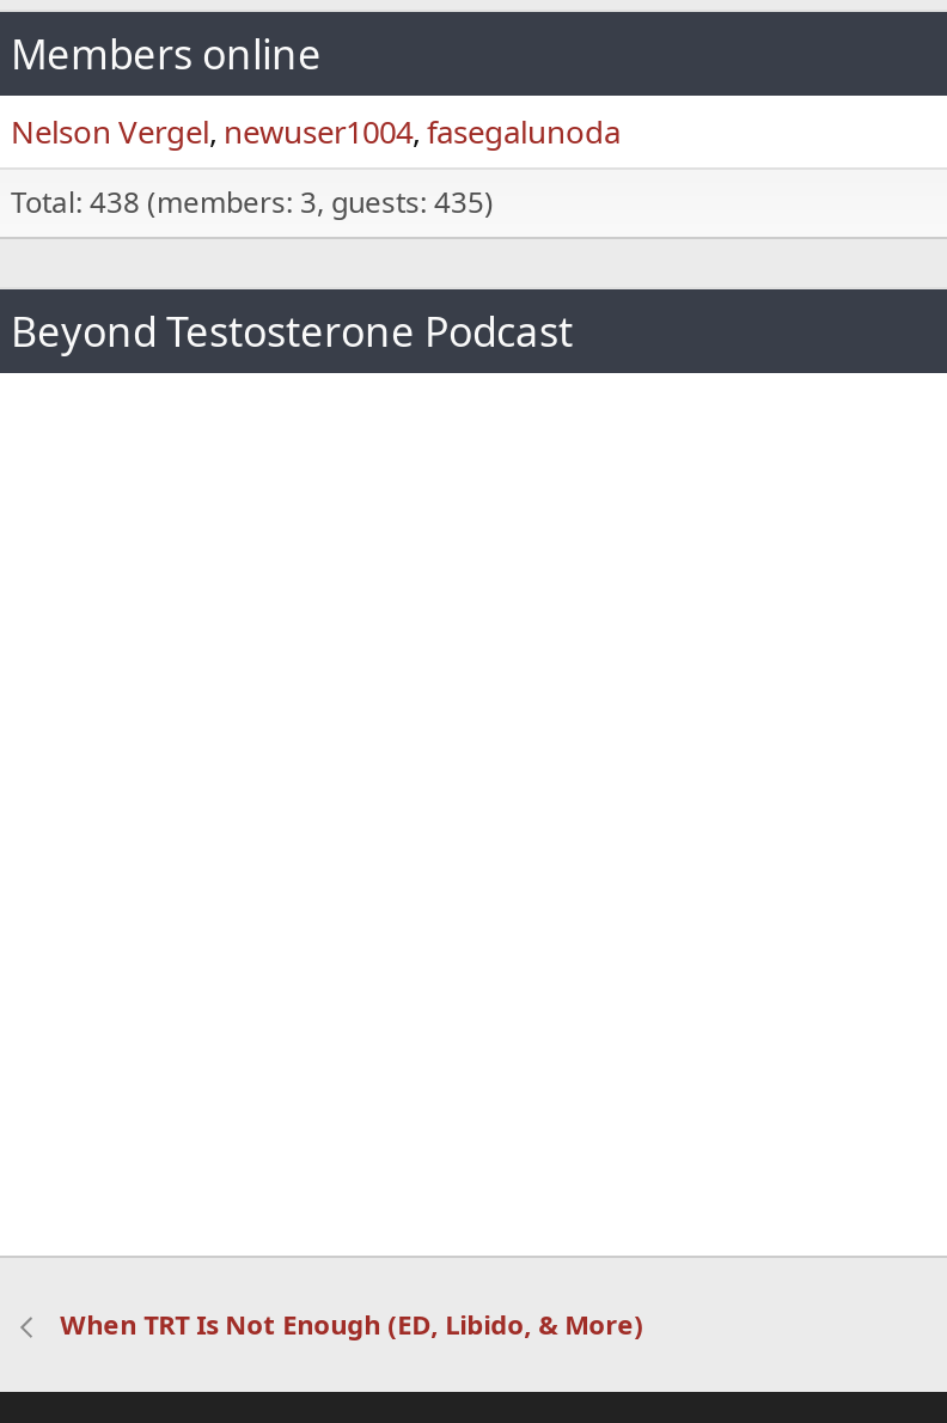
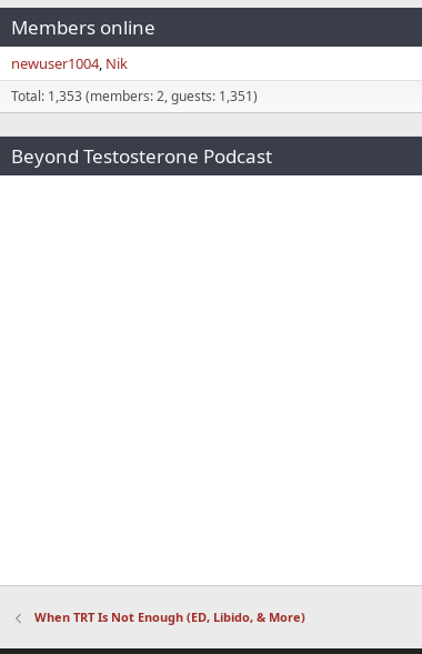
- Nelson Vergel newuser1004 fasegalunoda
+ newuser1004 Nik

- Total: 438 (members: 3, guests: 435)
+ Total: 1,353 (members: 2, guests: 1,351)
